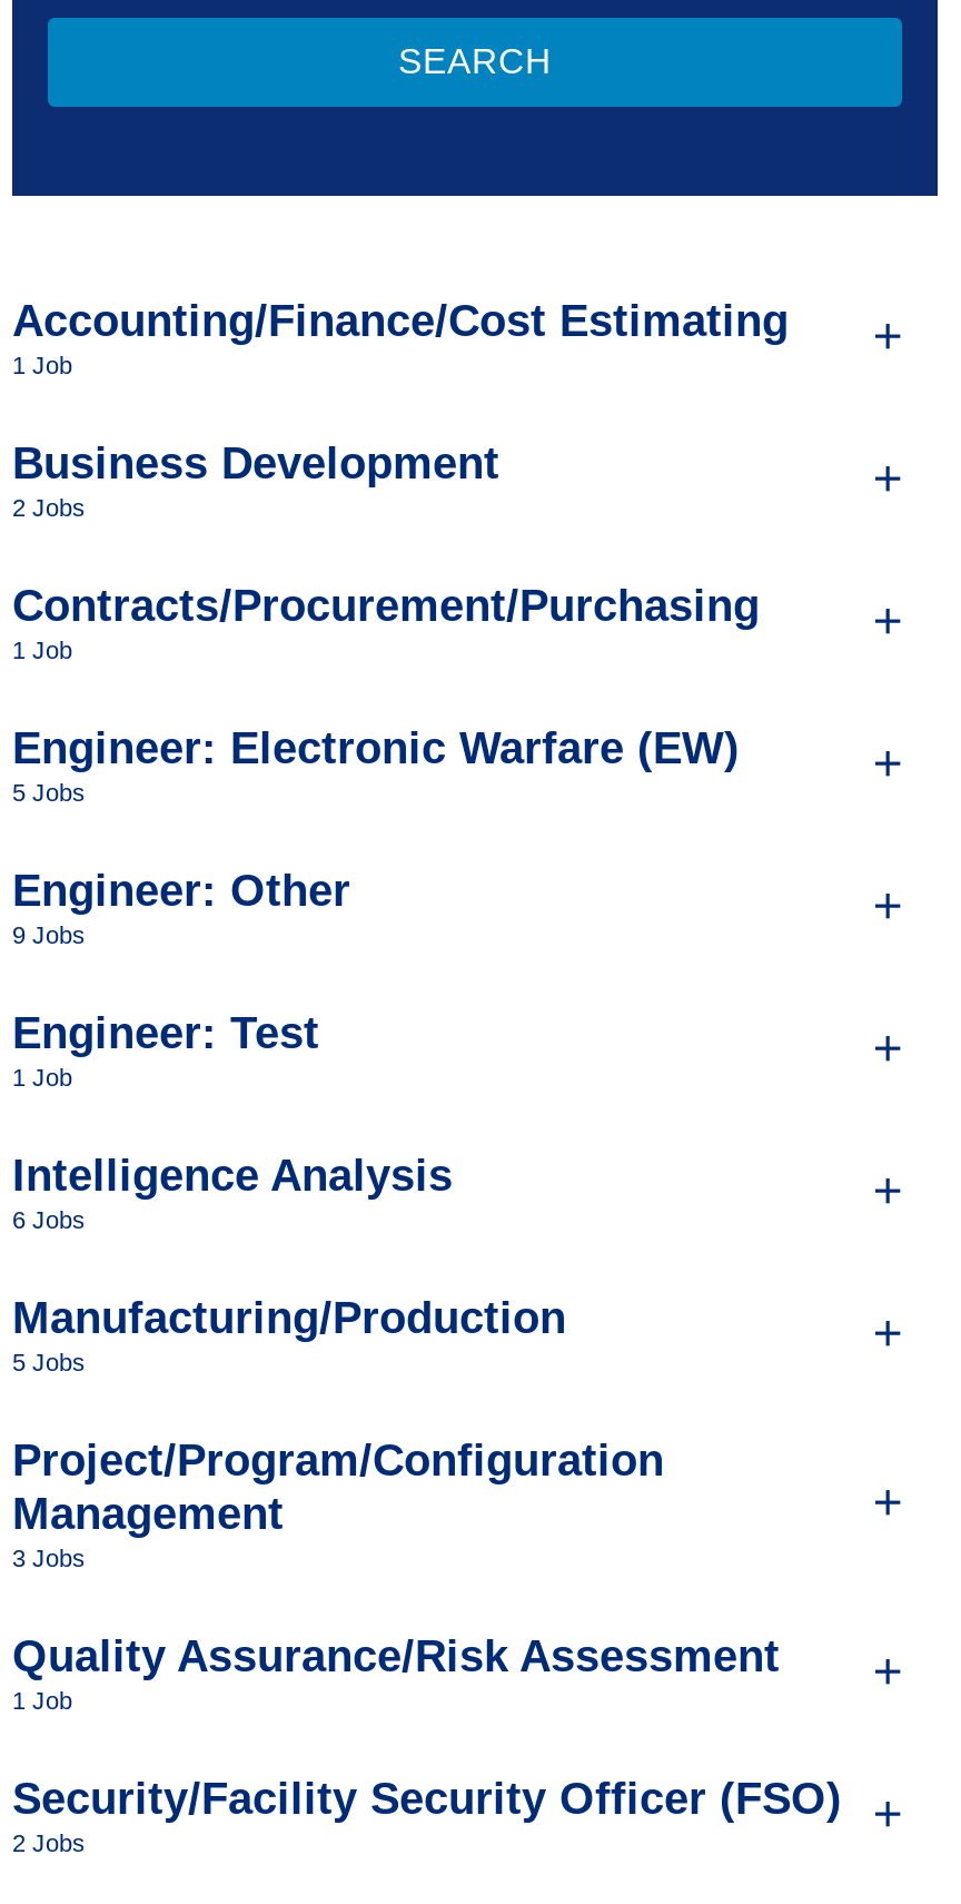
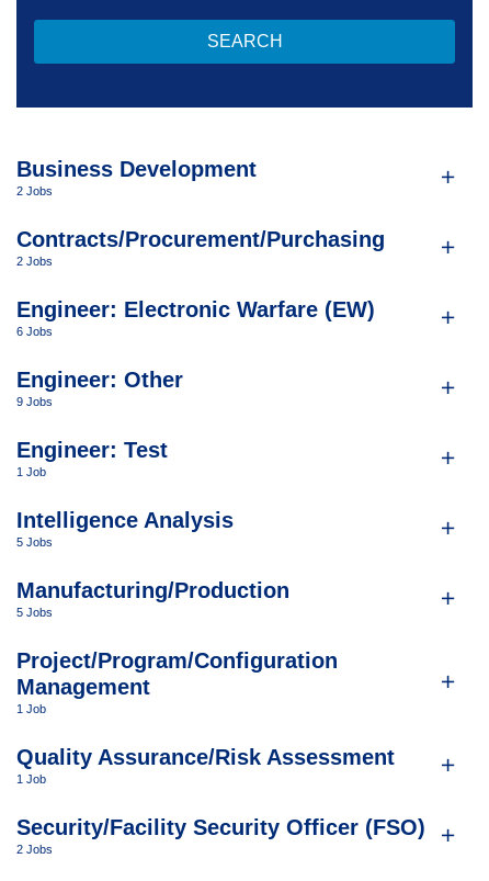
- Accounting/Finance/Cost Estimating
- 1 Job

- 1 Job
+ 2 Jobs

- 5 Jobs
+ 6 Jobs

- 6 Jobs
+ 5 Jobs

- 3 Jobs
+ 1 Job
